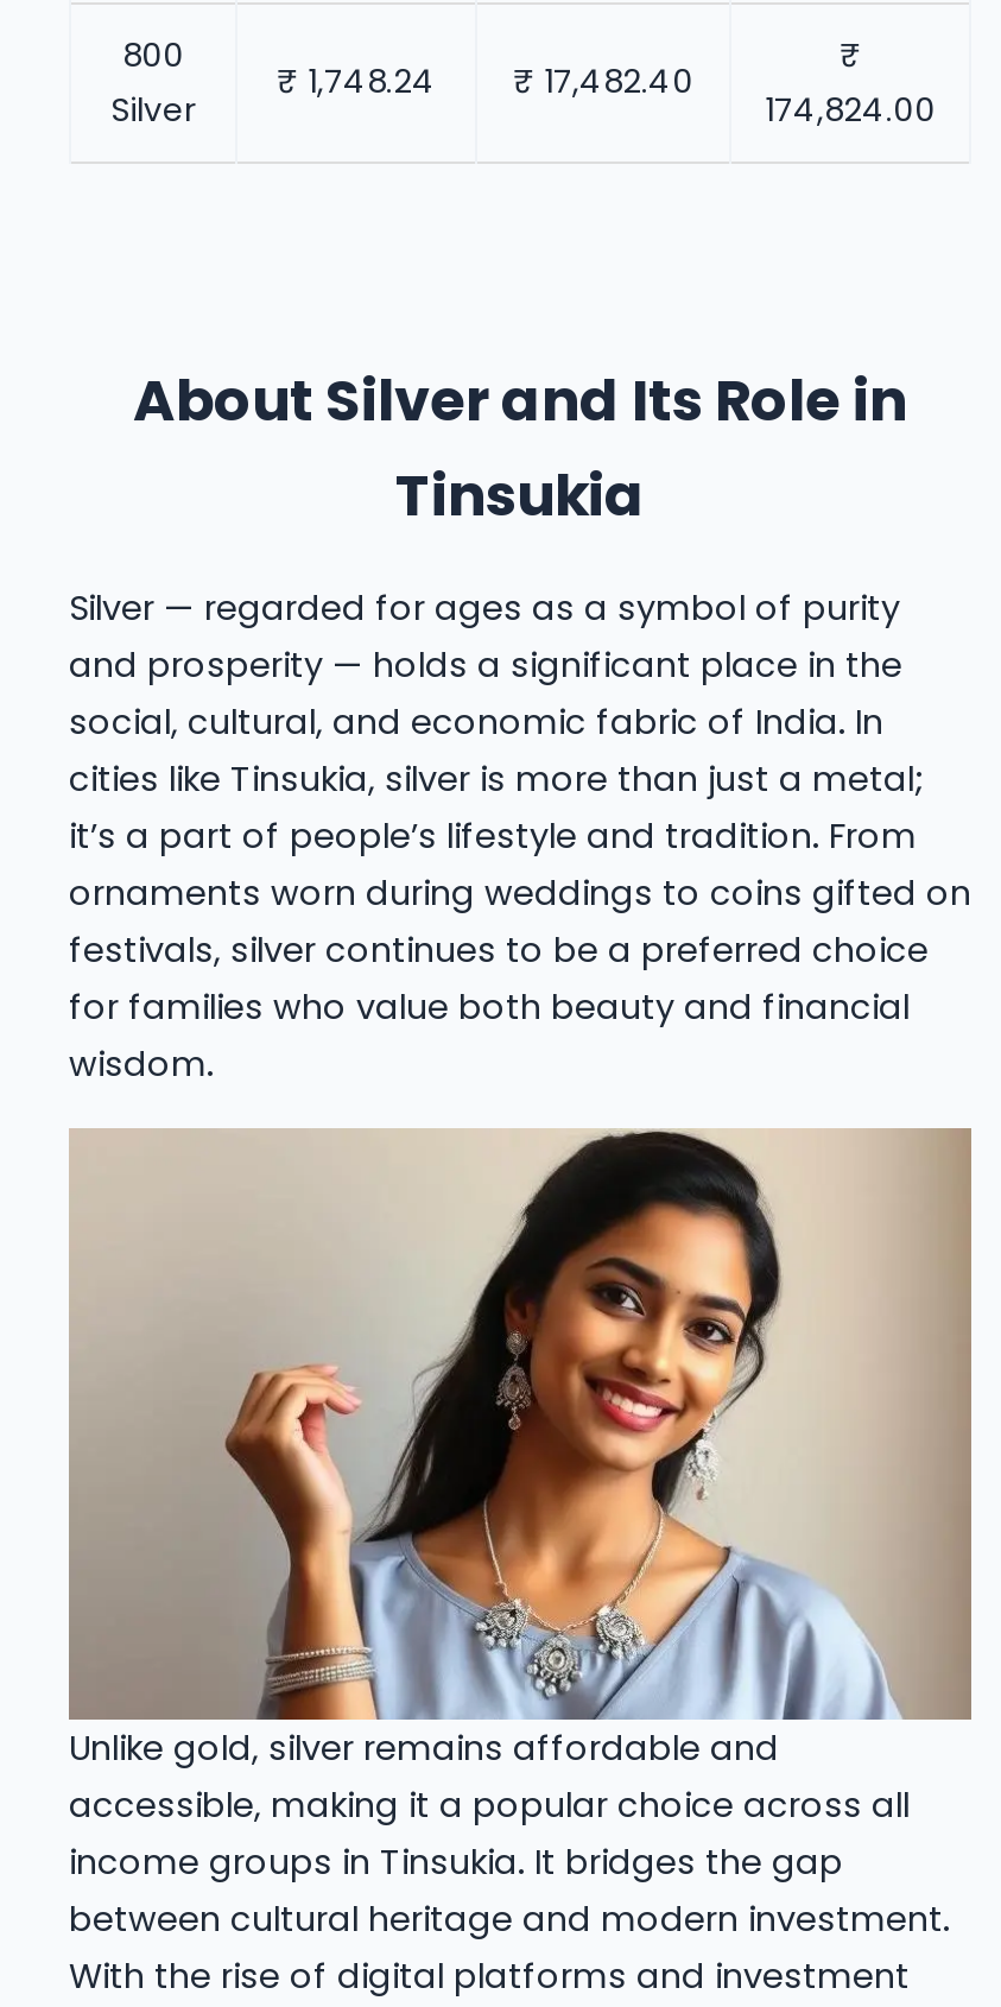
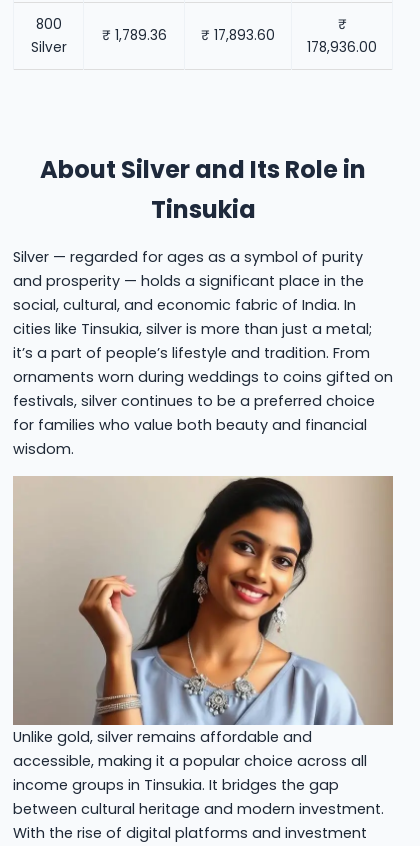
- ₹ 1,748.24
+ ₹ 1,789.36

- ₹ 17,482.40
+ ₹ 17,893.60

- 174,824.00
+ 178,936.00
